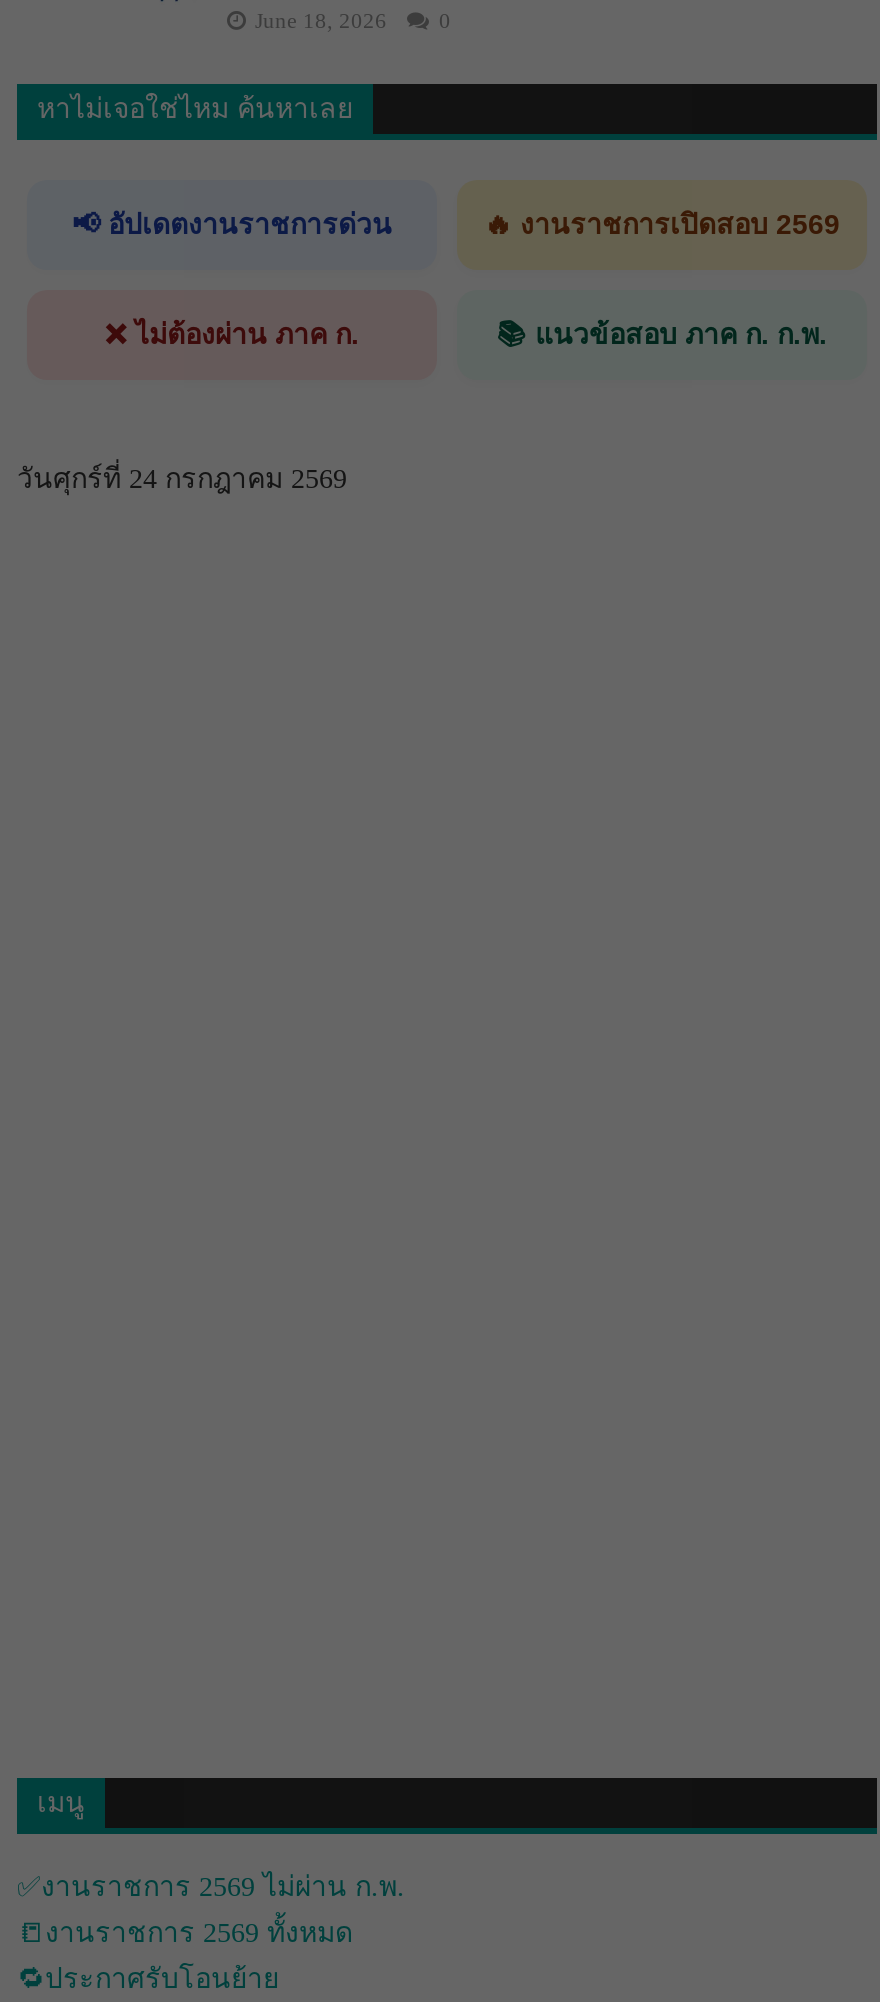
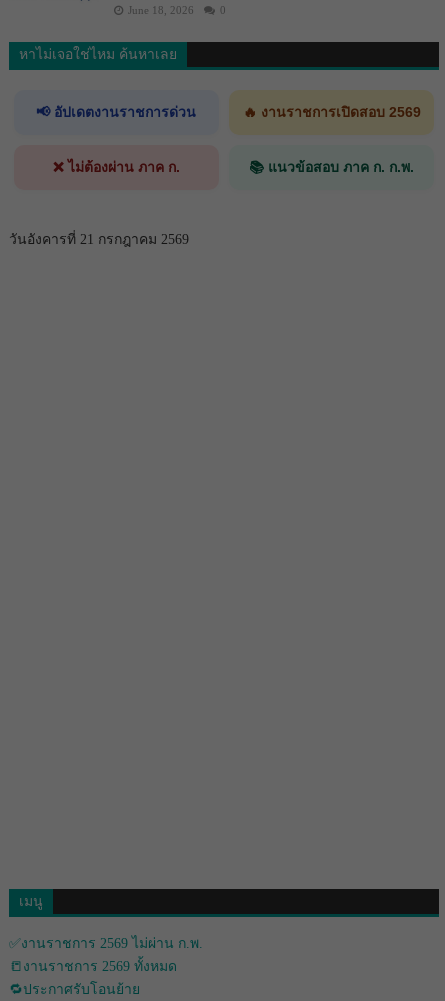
- วันศุกร์ที่ 24 กรกฎาคม 2569
+ วันอังคารที่ 21 กรกฎาคม 2569
